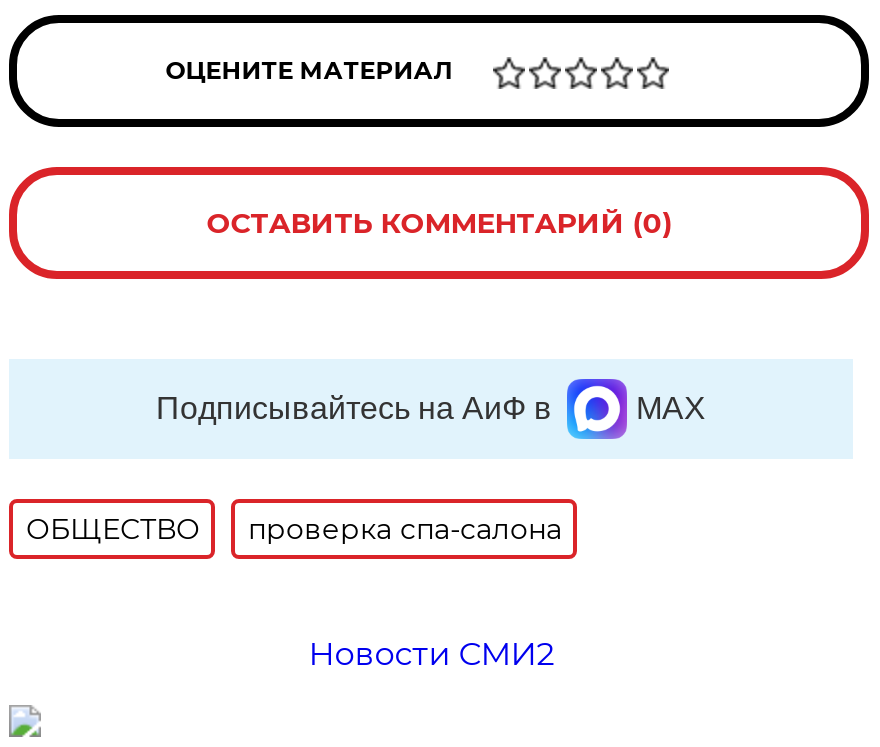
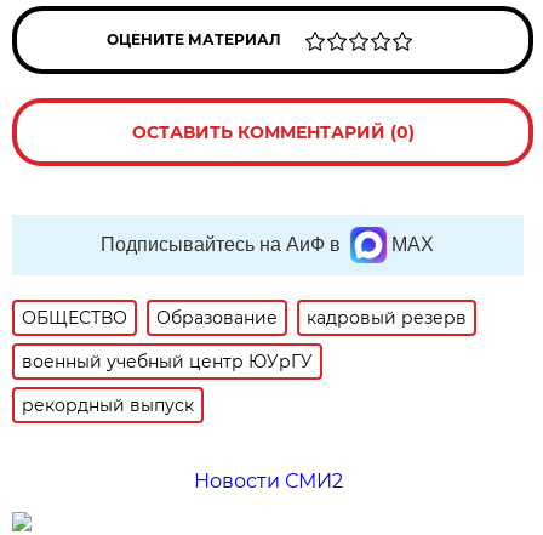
- проверка спа-салона
+ Образование
+ кадровый резерв
+ военный учебный центр ЮУрГУ
+ рекордный выпуск
